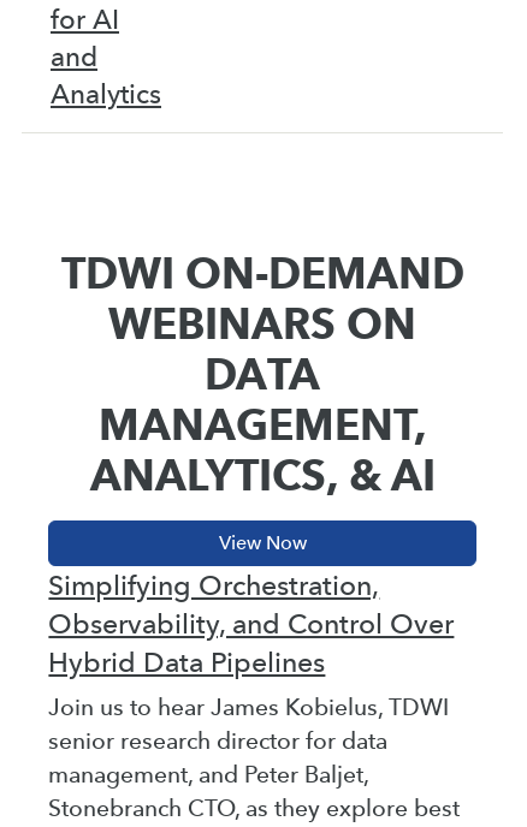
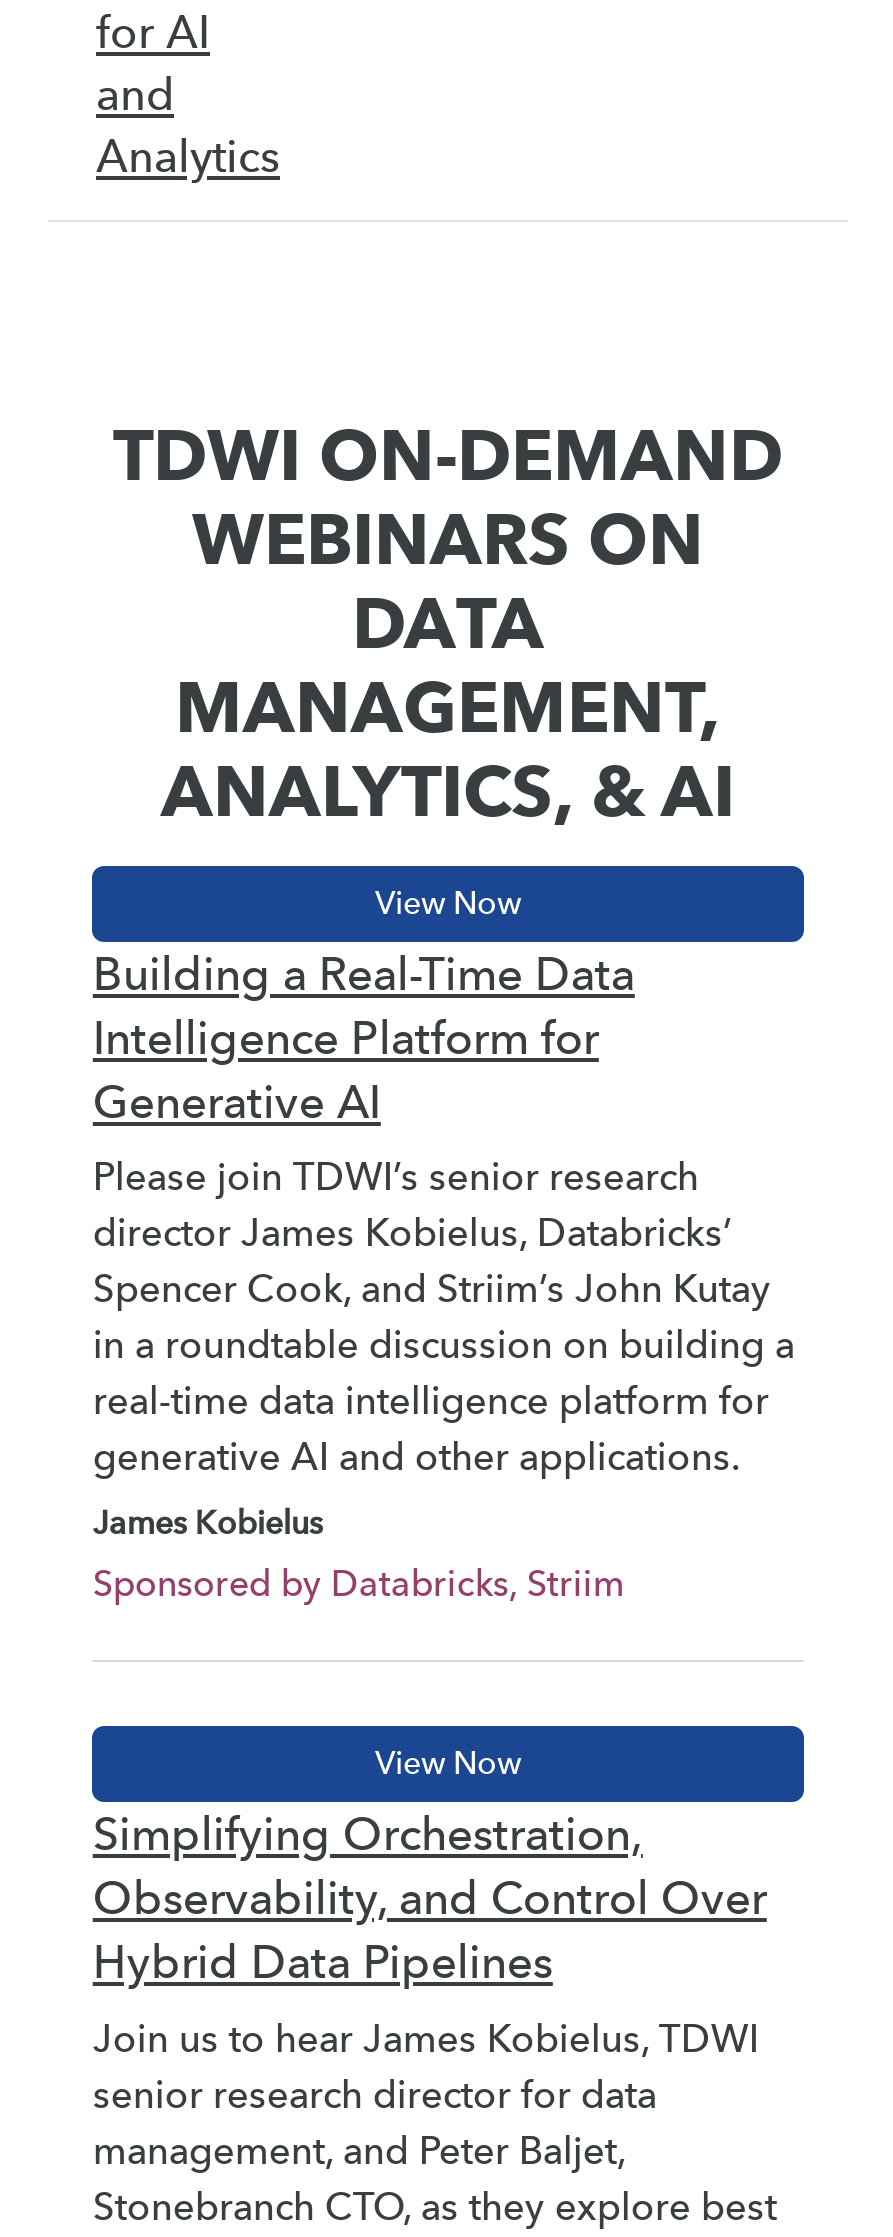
+ Building a Real-Time Data
+ Intelligence Platform for
+ Generative AI
+ Please join TDWI’s senior research
+ director James Kobielus, Databricks’
+ Spencer Cook, and Striim’s John Kutay
+ in a roundtable discussion on building a
+ real-time data intelligence platform for
+ generative AI and other applications.
+ James Kobielus
+ Sponsored by Databricks, Striim
